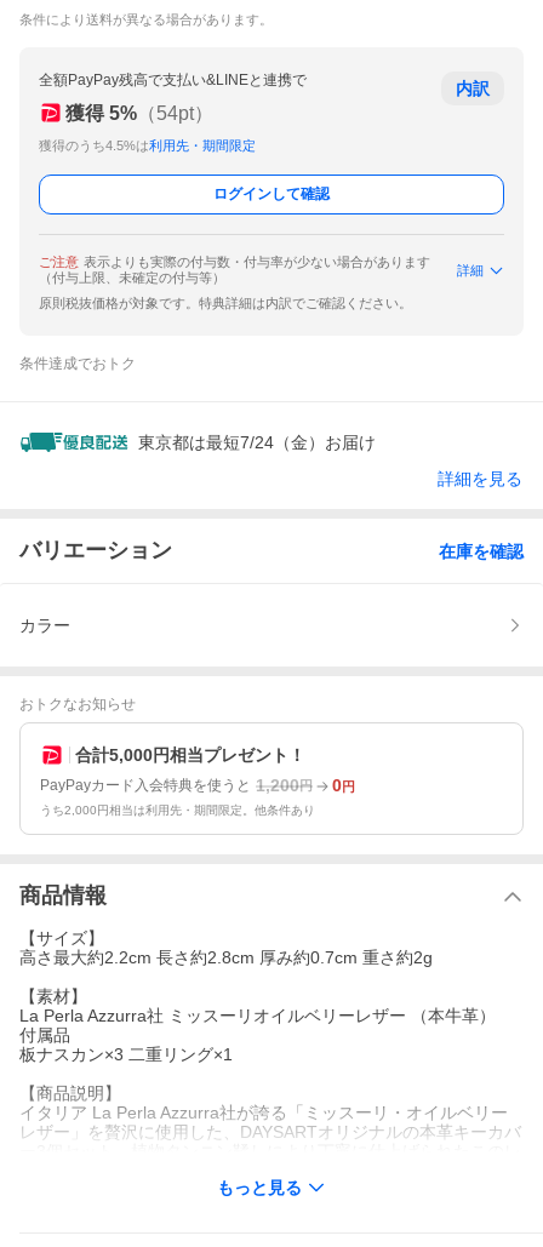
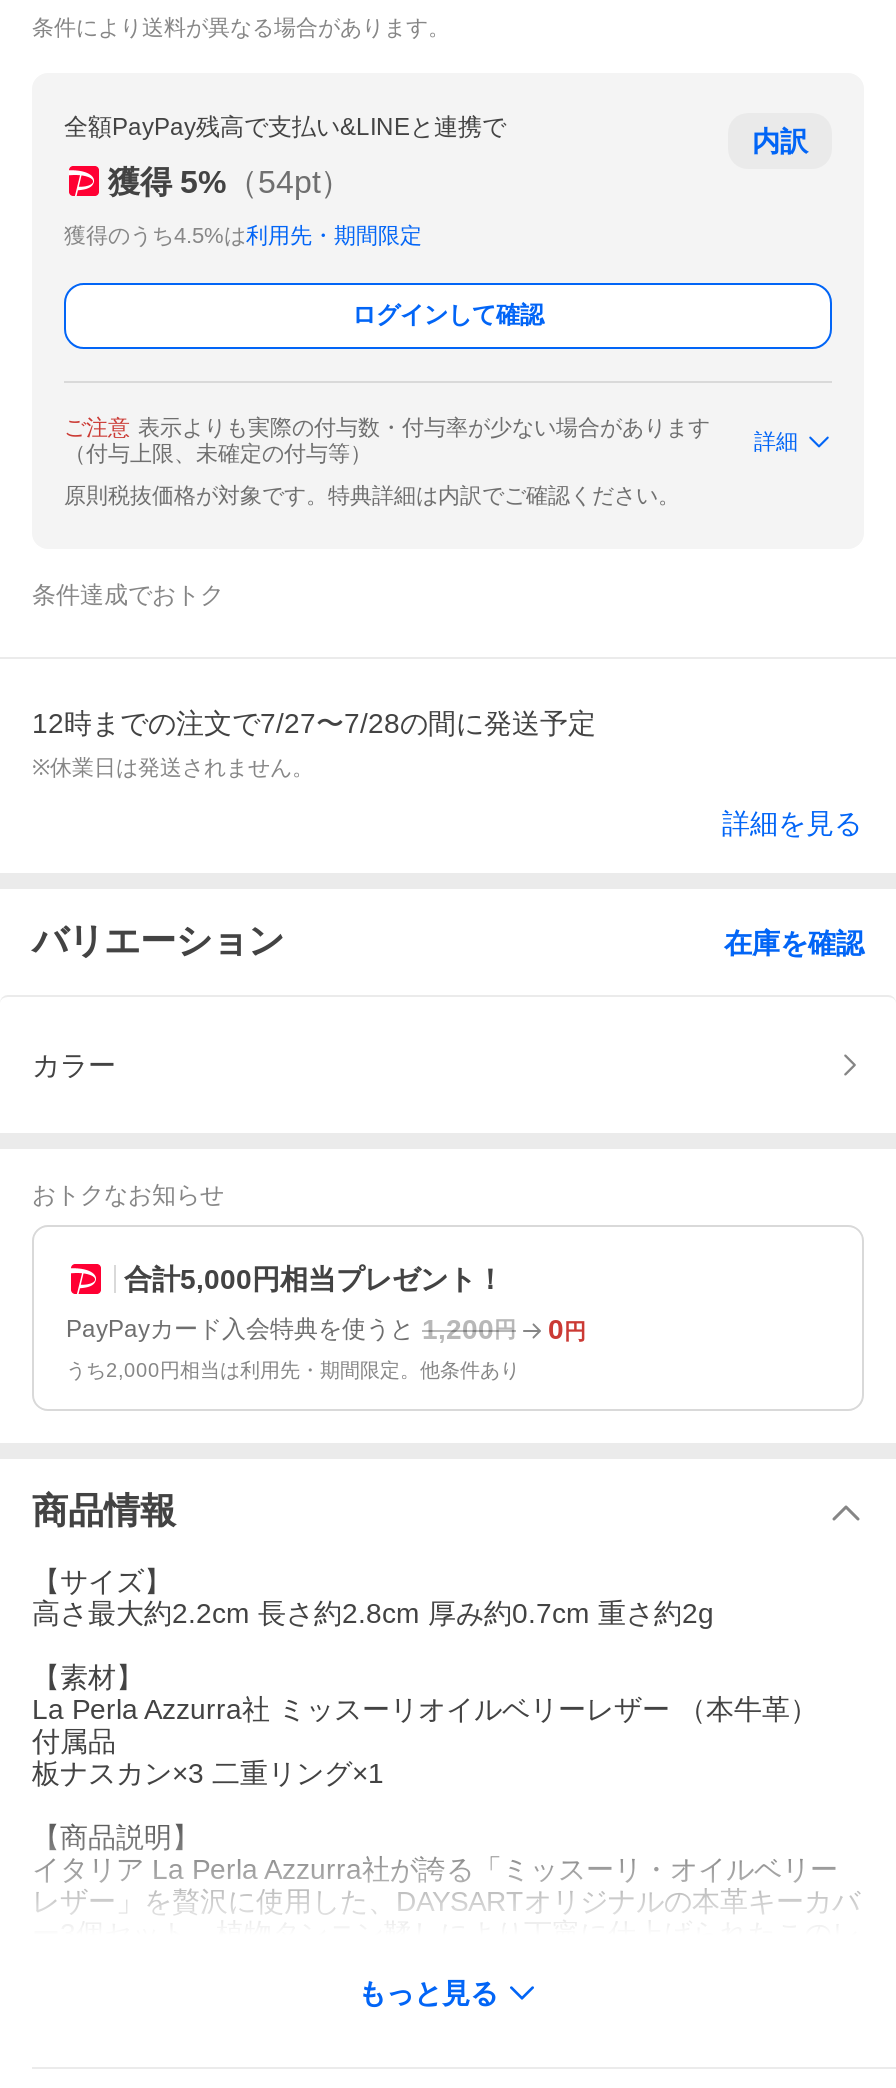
- 東京都は最短7/24（金）お届け
+ 12時までの注文で7/27〜7/28の間に発送予定
+ ※休業日は発送されません。
